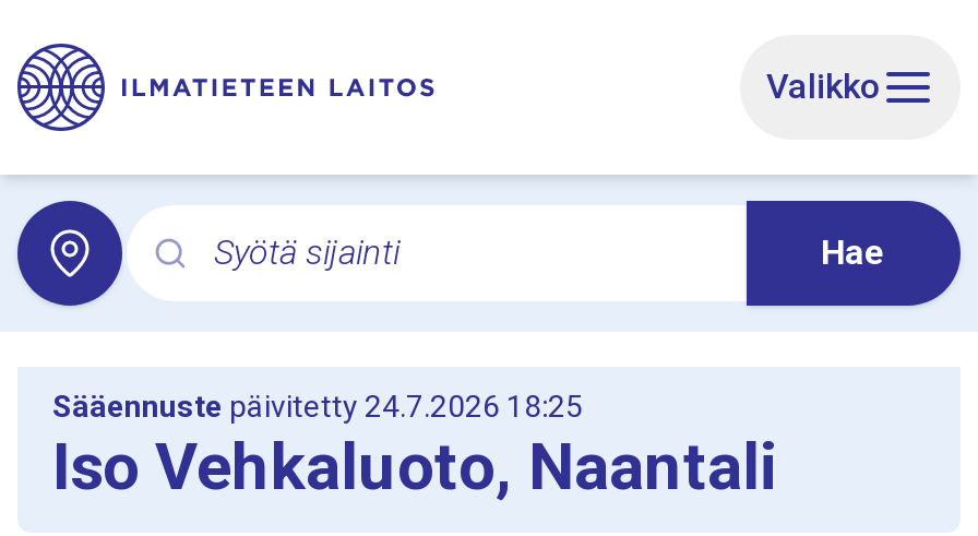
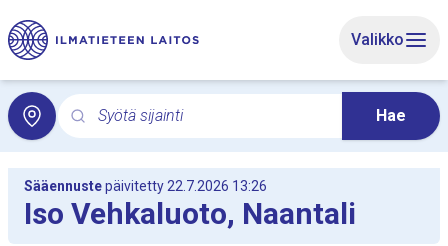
- Sääennuste päivitetty 24.7.2026 18:25
+ Sääennuste päivitetty 22.7.2026 13:26
